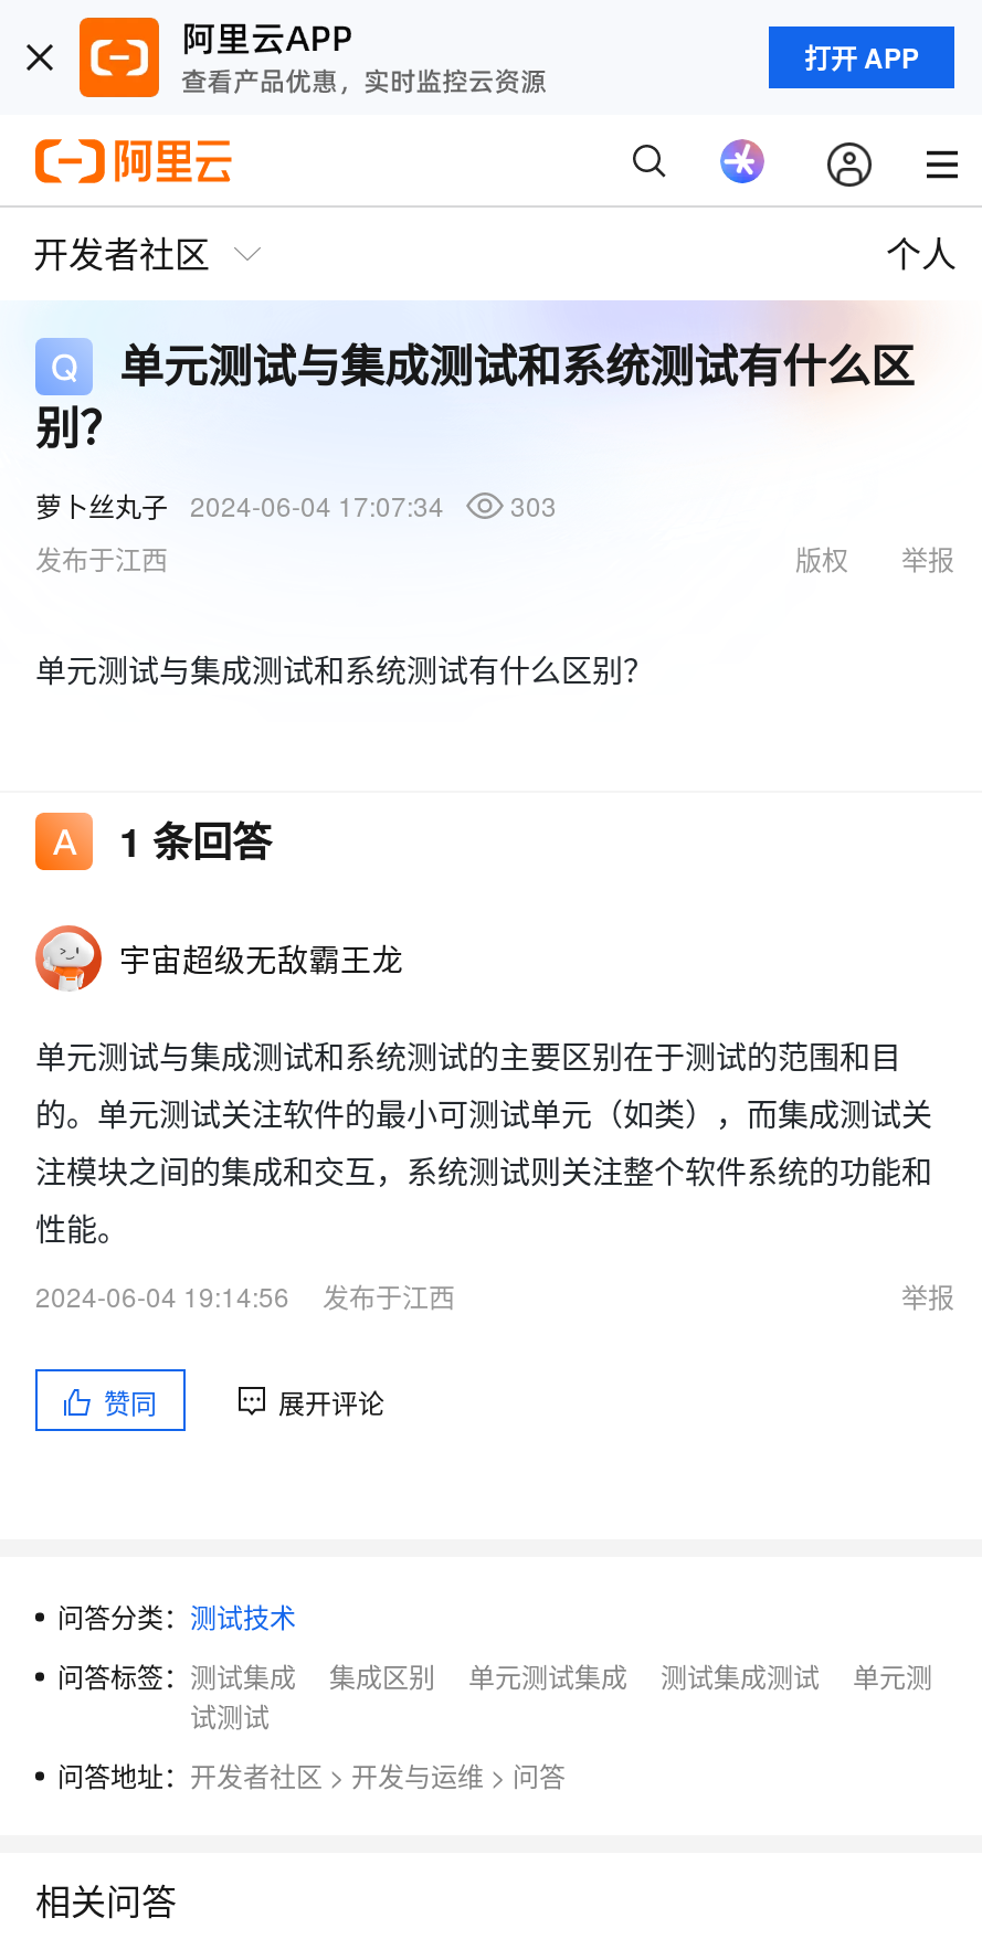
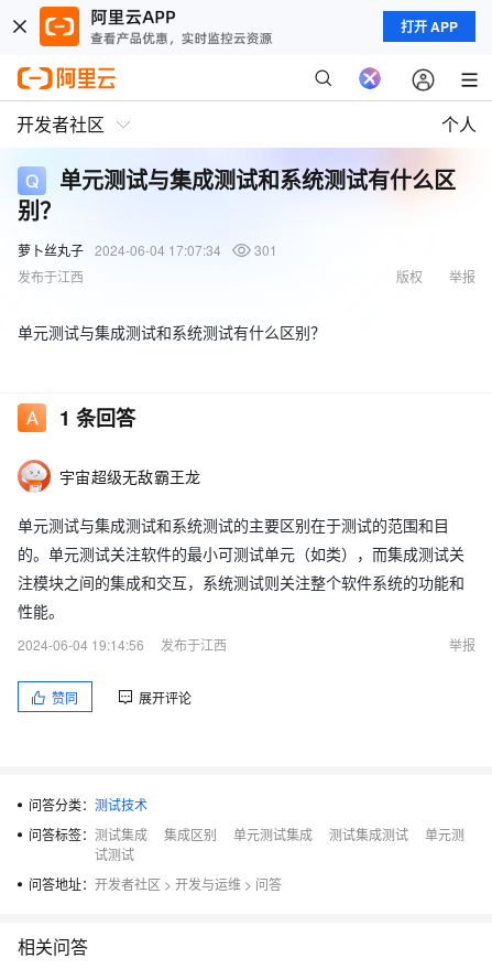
- 萝卜丝丸子 2024-06-04 17:07:34 303
+ 萝卜丝丸子 2024-06-04 17:07:34 301
